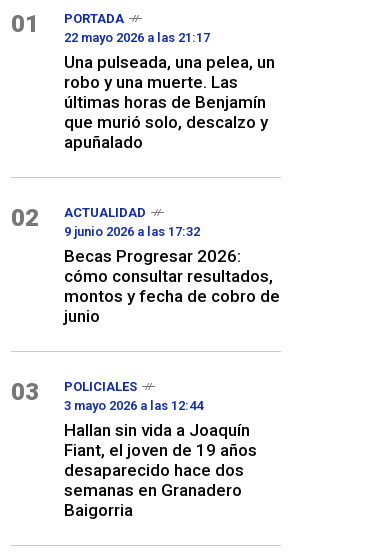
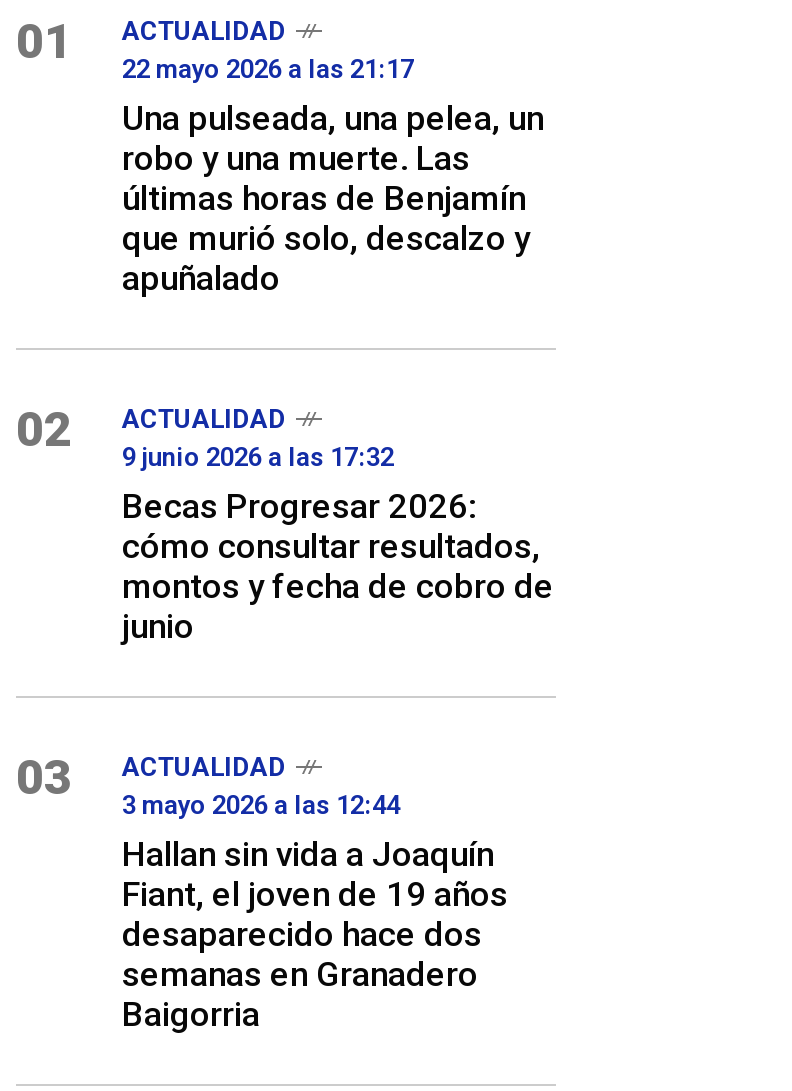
- PORTADA
+ ACTUALIDAD

- POLICIALES
+ ACTUALIDAD
